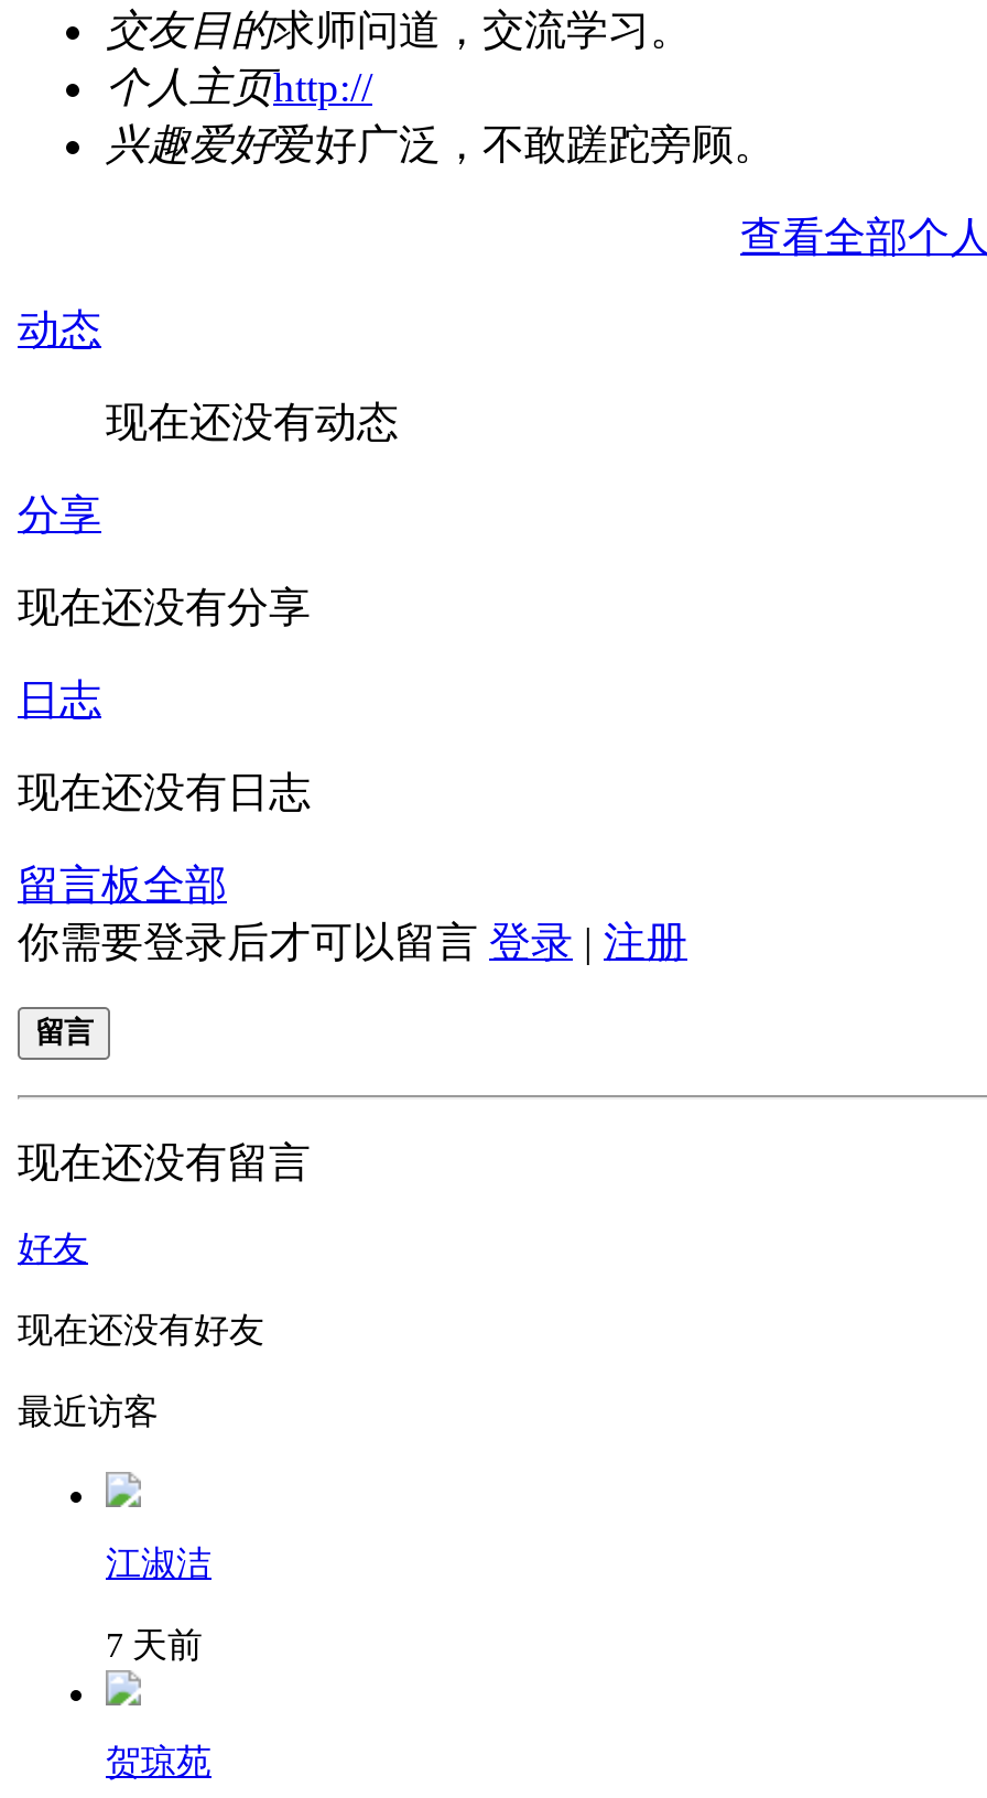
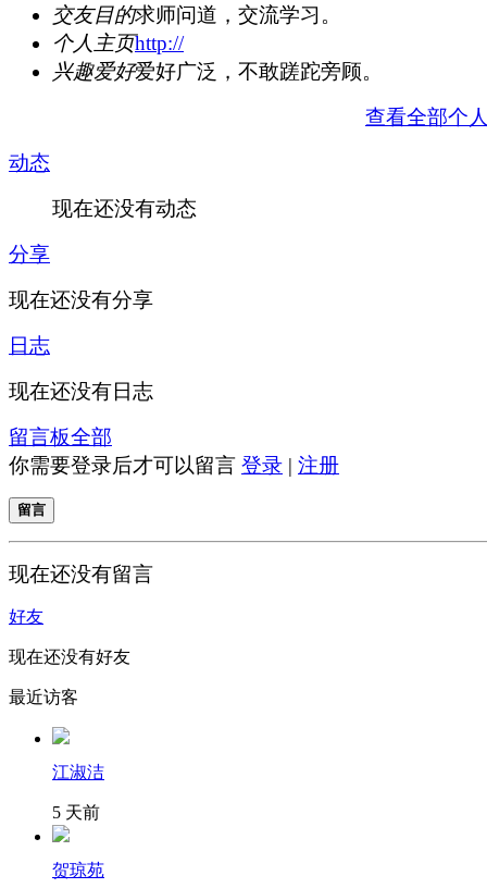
- 7 天前
+ 5 天前
